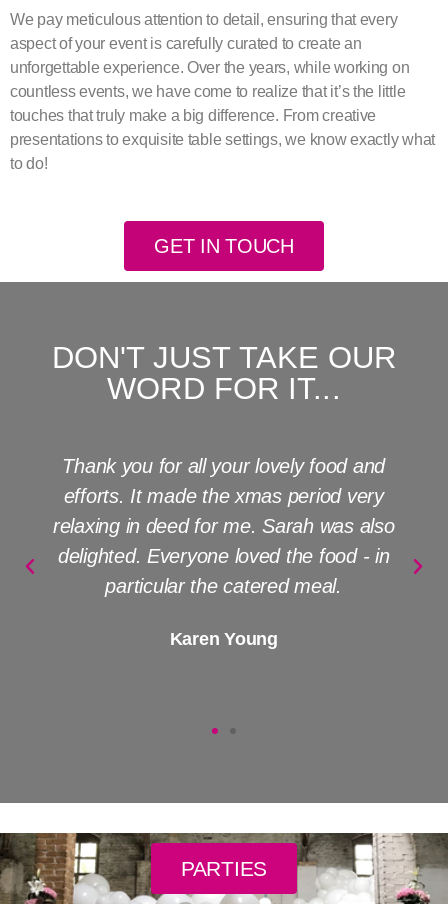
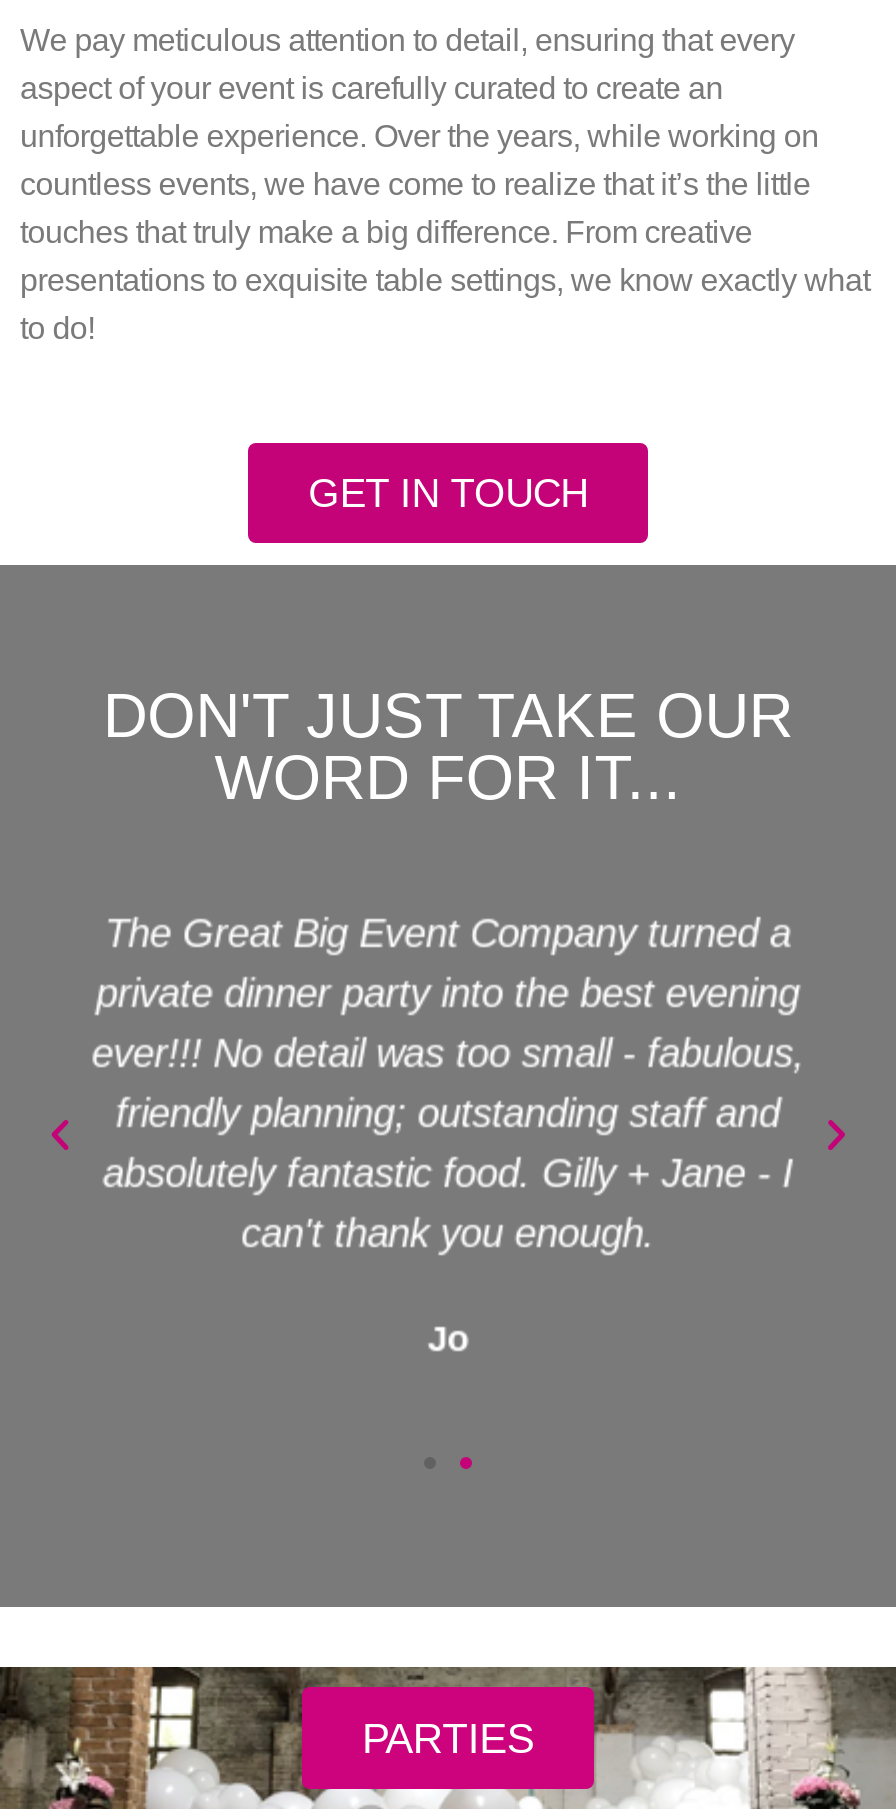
- Thank you for all your lovely food and
- efforts. It made the xmas period very
- relaxing in deed for me. Sarah was also
- delighted. Everyone loved the food - in
- particular the catered meal.
+ The Great Big Event Company turned a
+ private dinner party into the best evening
+ ever!!! No detail was too small - fabulous,
+ friendly planning; outstanding staff and
+ absolutely fantastic food. Gilly + Jane - I
+ can't thank you enough.

- Karen Young
+ Jo
